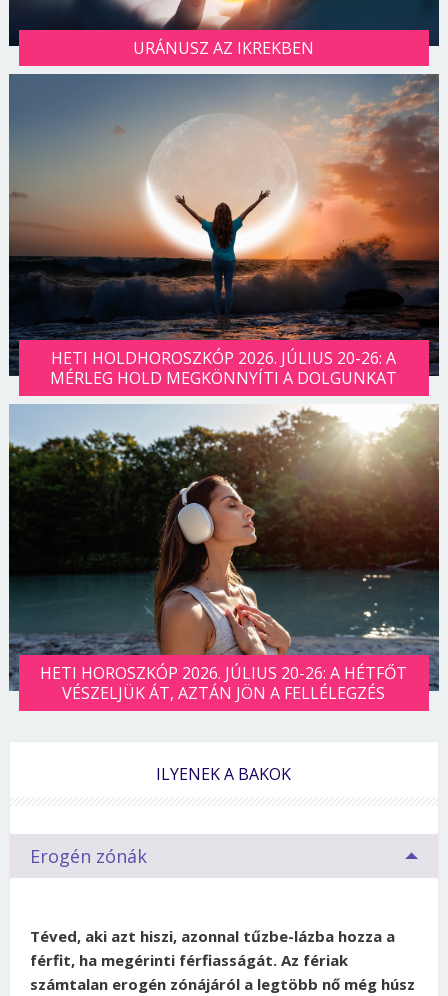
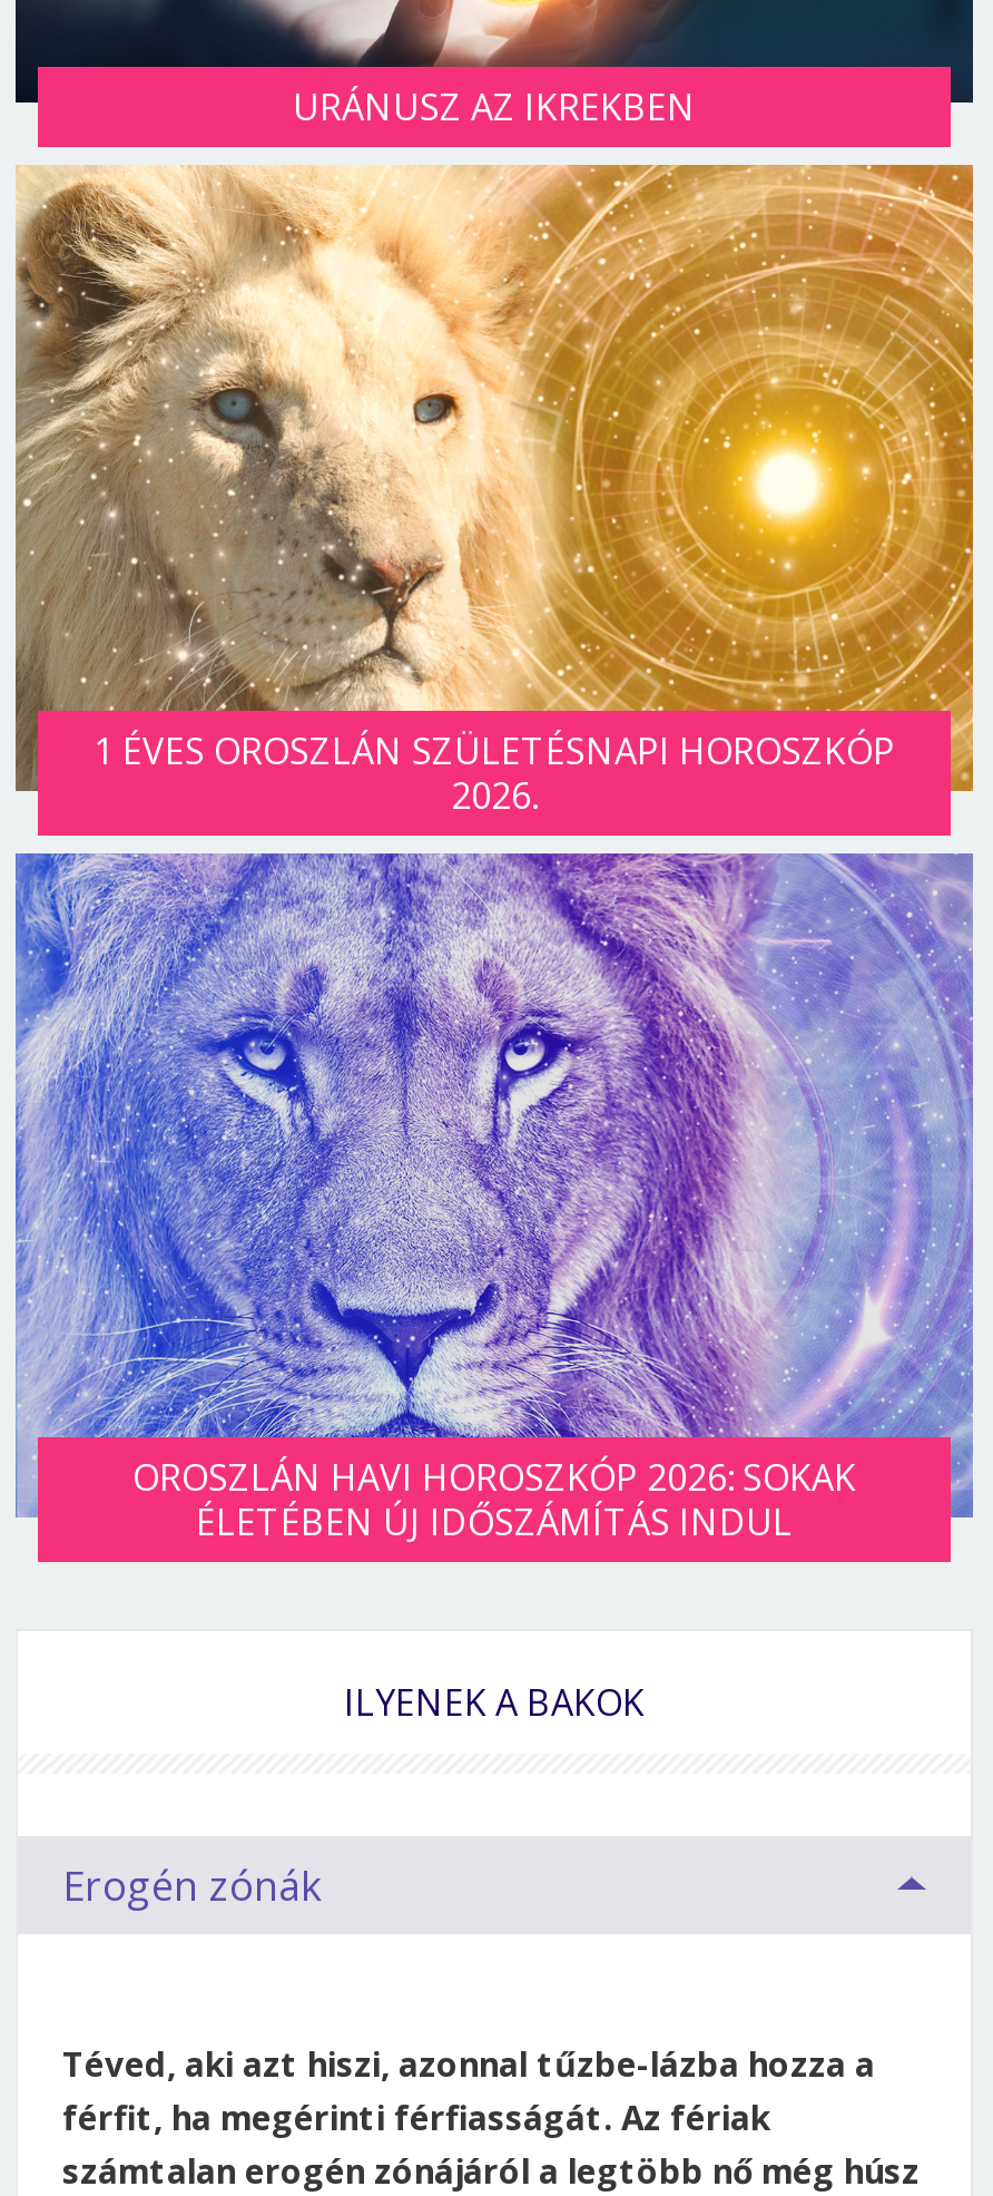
- [image]
- HETI HOLDHOROSZKÓP 2026. JÚLIUS 20-26: A
- MÉRLEG HOLD MEGKÖNNYÍTI A DOLGUNKAT
+ [image]
+ 1 ÉVES OROSZLÁN SZÜLETÉSNAPI HOROSZKÓP
+ 2026.

- [image]
- HETI HOROSZKÓP 2026. JÚLIUS 20-26: A HÉTFŐT
- VÉSZELJÜK ÁT, AZTÁN JÖN A FELLÉLEGZÉS
+ [image]
+ OROSZLÁN HAVI HOROSZKÓP 2026: SOKAK
+ ÉLETÉBEN ÚJ IDŐSZÁMÍTÁS INDUL
